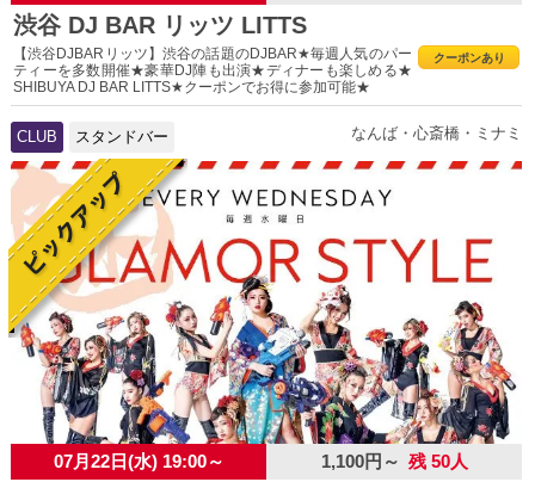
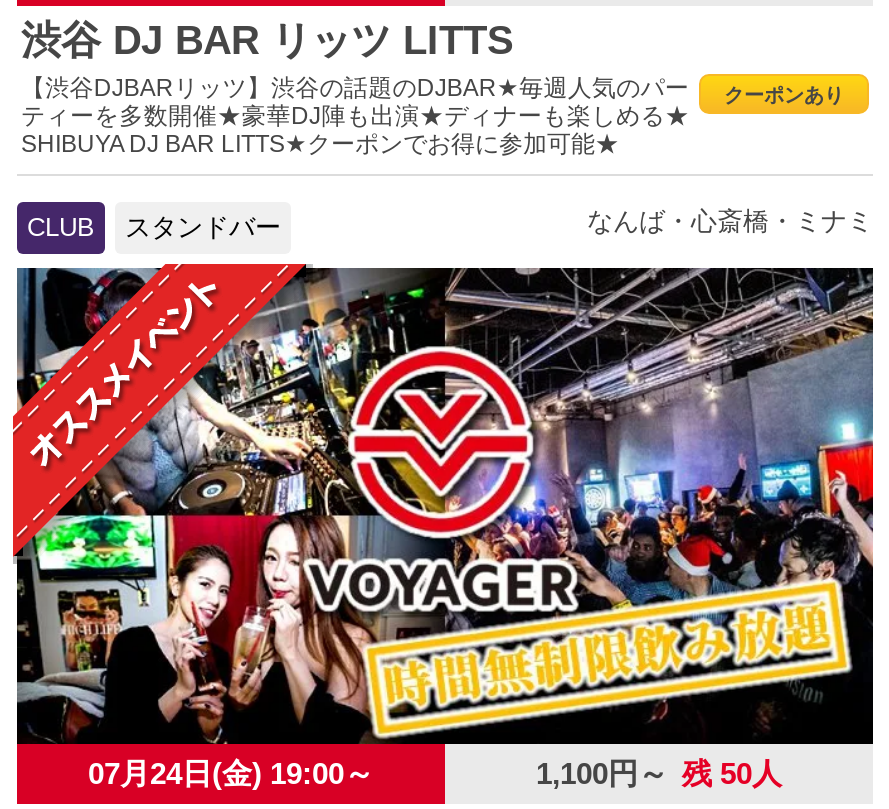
- [image]
- 07月22日(水) 19:00～
+ [image]
+ 07月24日(金) 19:00～
